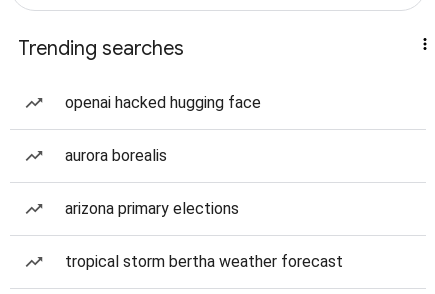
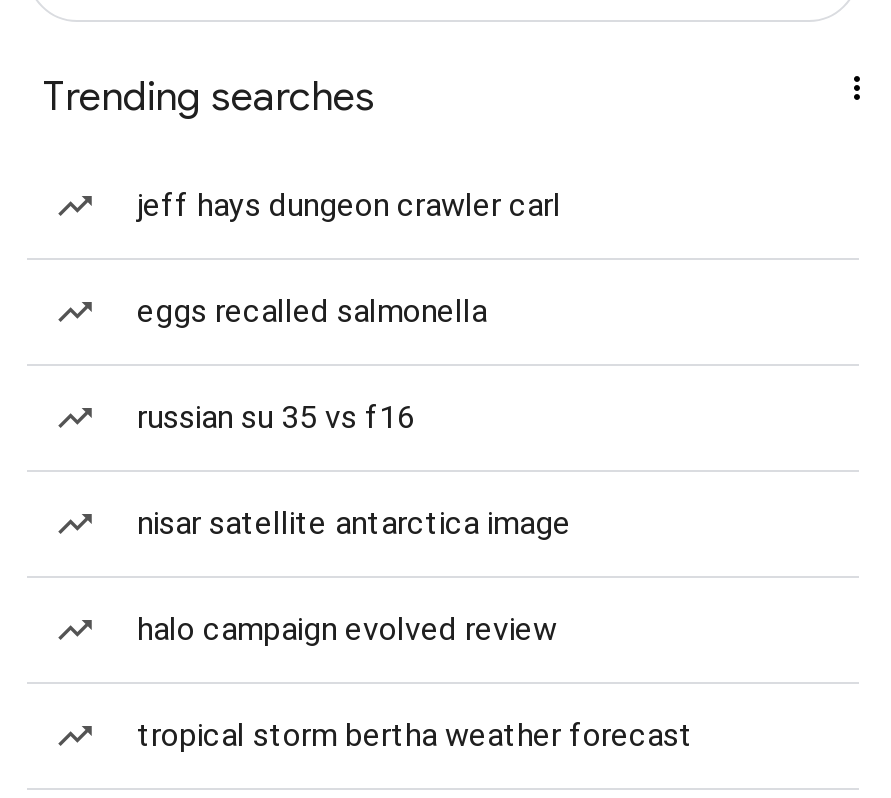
- openai hacked hugging face
- aurora borealis
- arizona primary elections
+ jeff hays dungeon crawler carl
+ eggs recalled salmonella
+ russian su 35 vs f16
+ nisar satellite antarctica image
+ halo campaign evolved review
